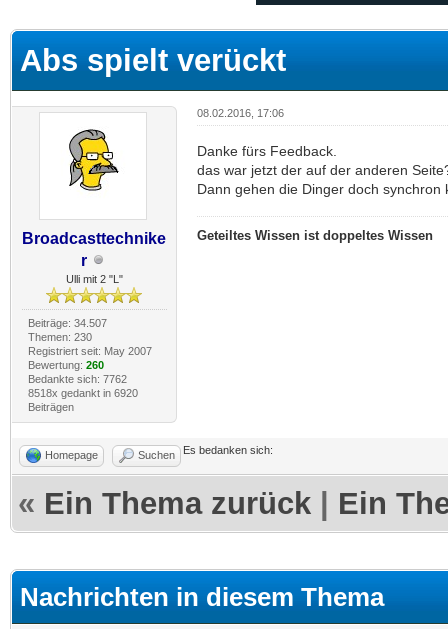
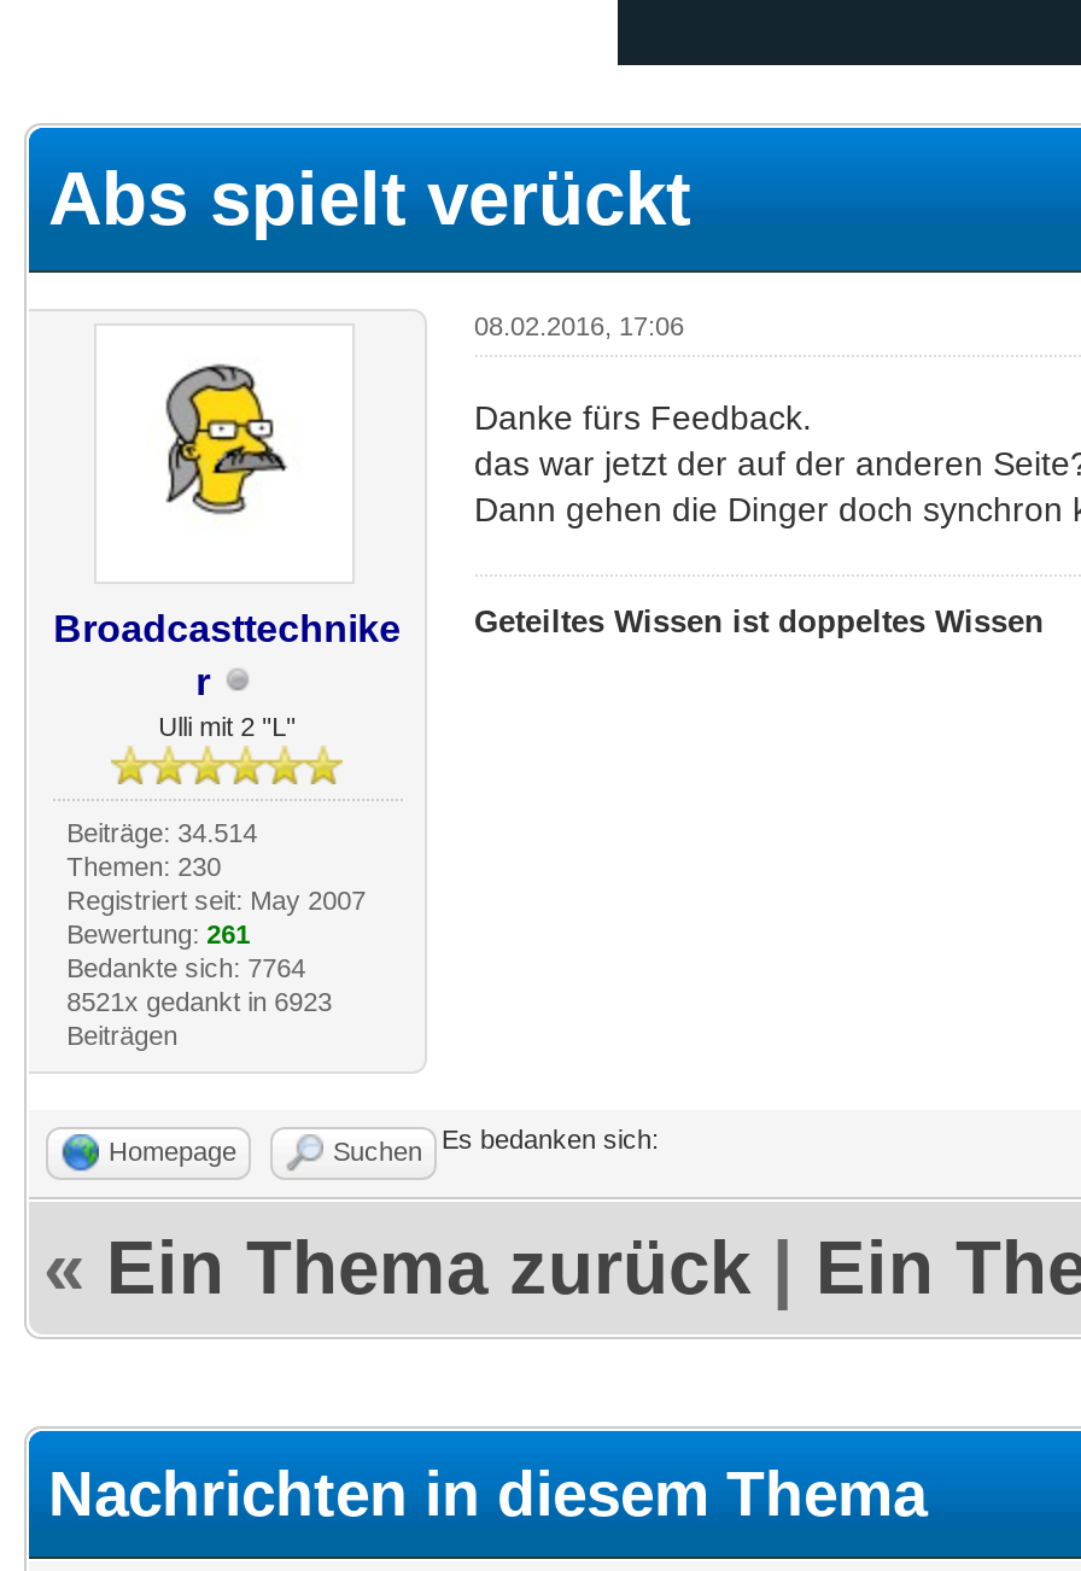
- Beiträge: 34.507
+ Beiträge: 34.514

- Bewertung: 260
+ Bewertung: 261

- Bedankte sich: 7762
+ Bedankte sich: 7764

- 8518x gedankt in 6920
+ 8521x gedankt in 6923
